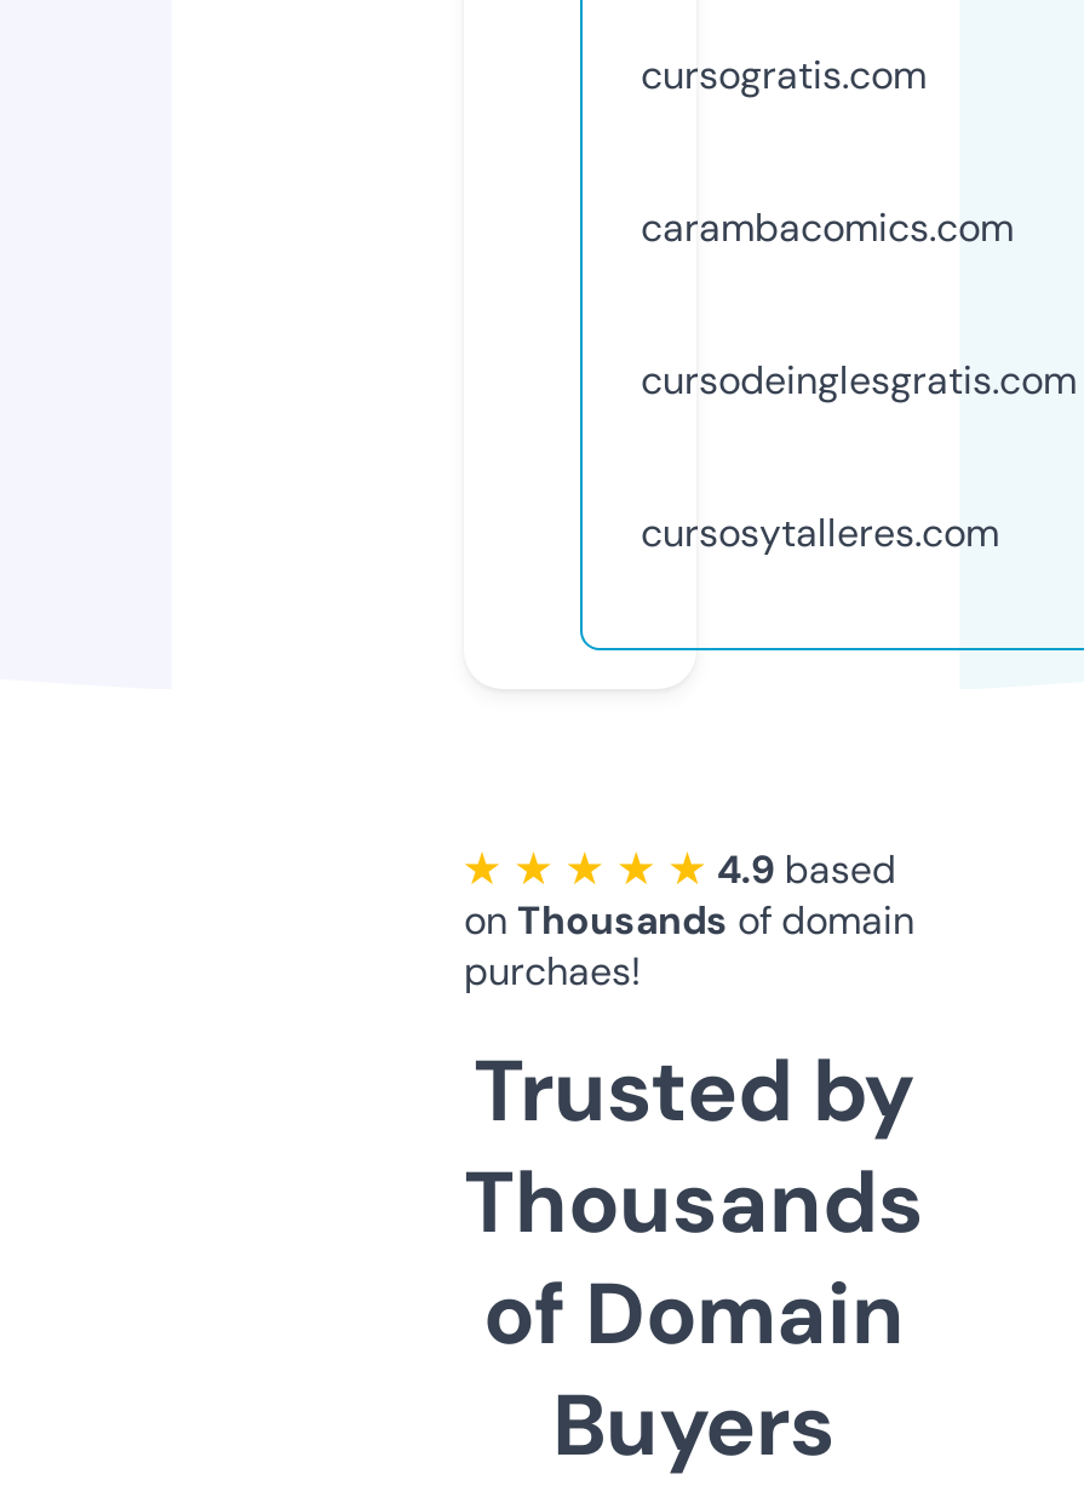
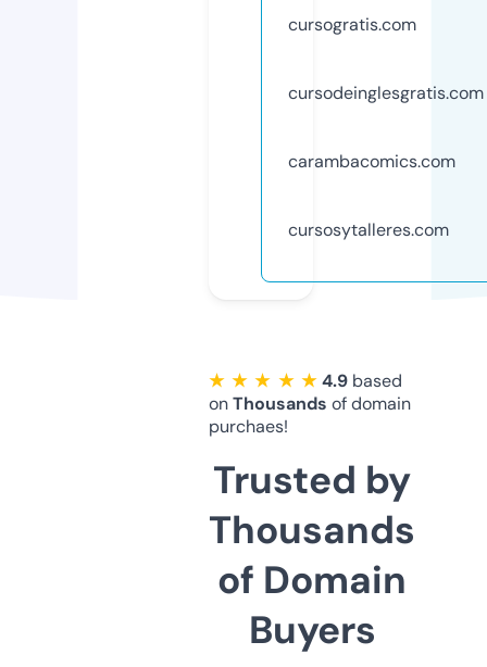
moved down: carambacomics.com

moved up: cursodeinglesgratis.com
